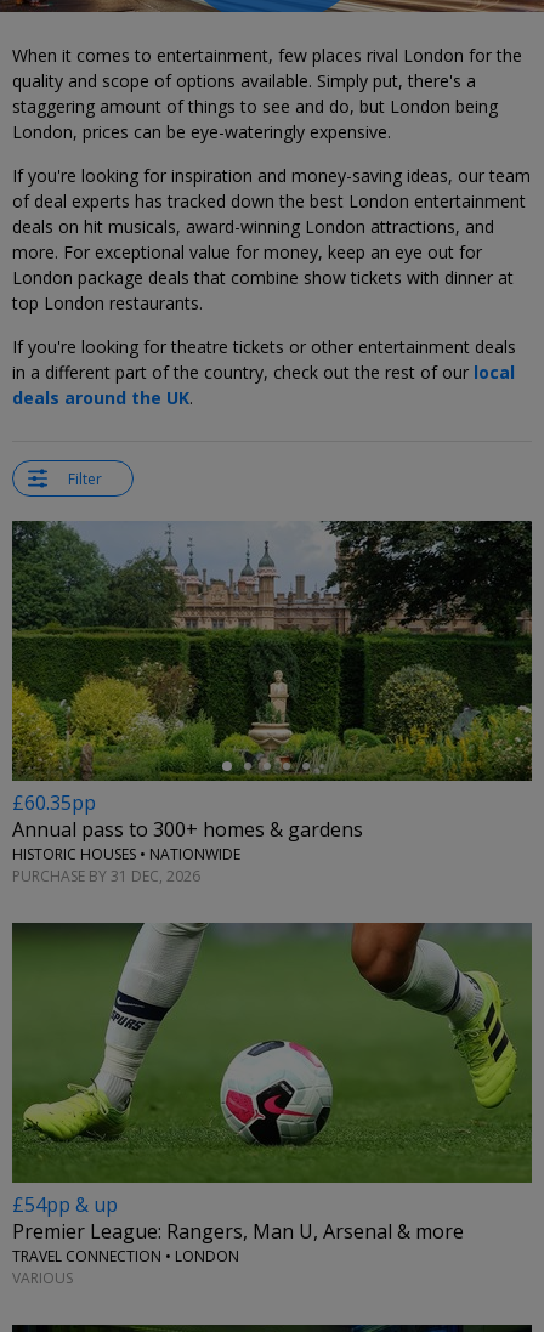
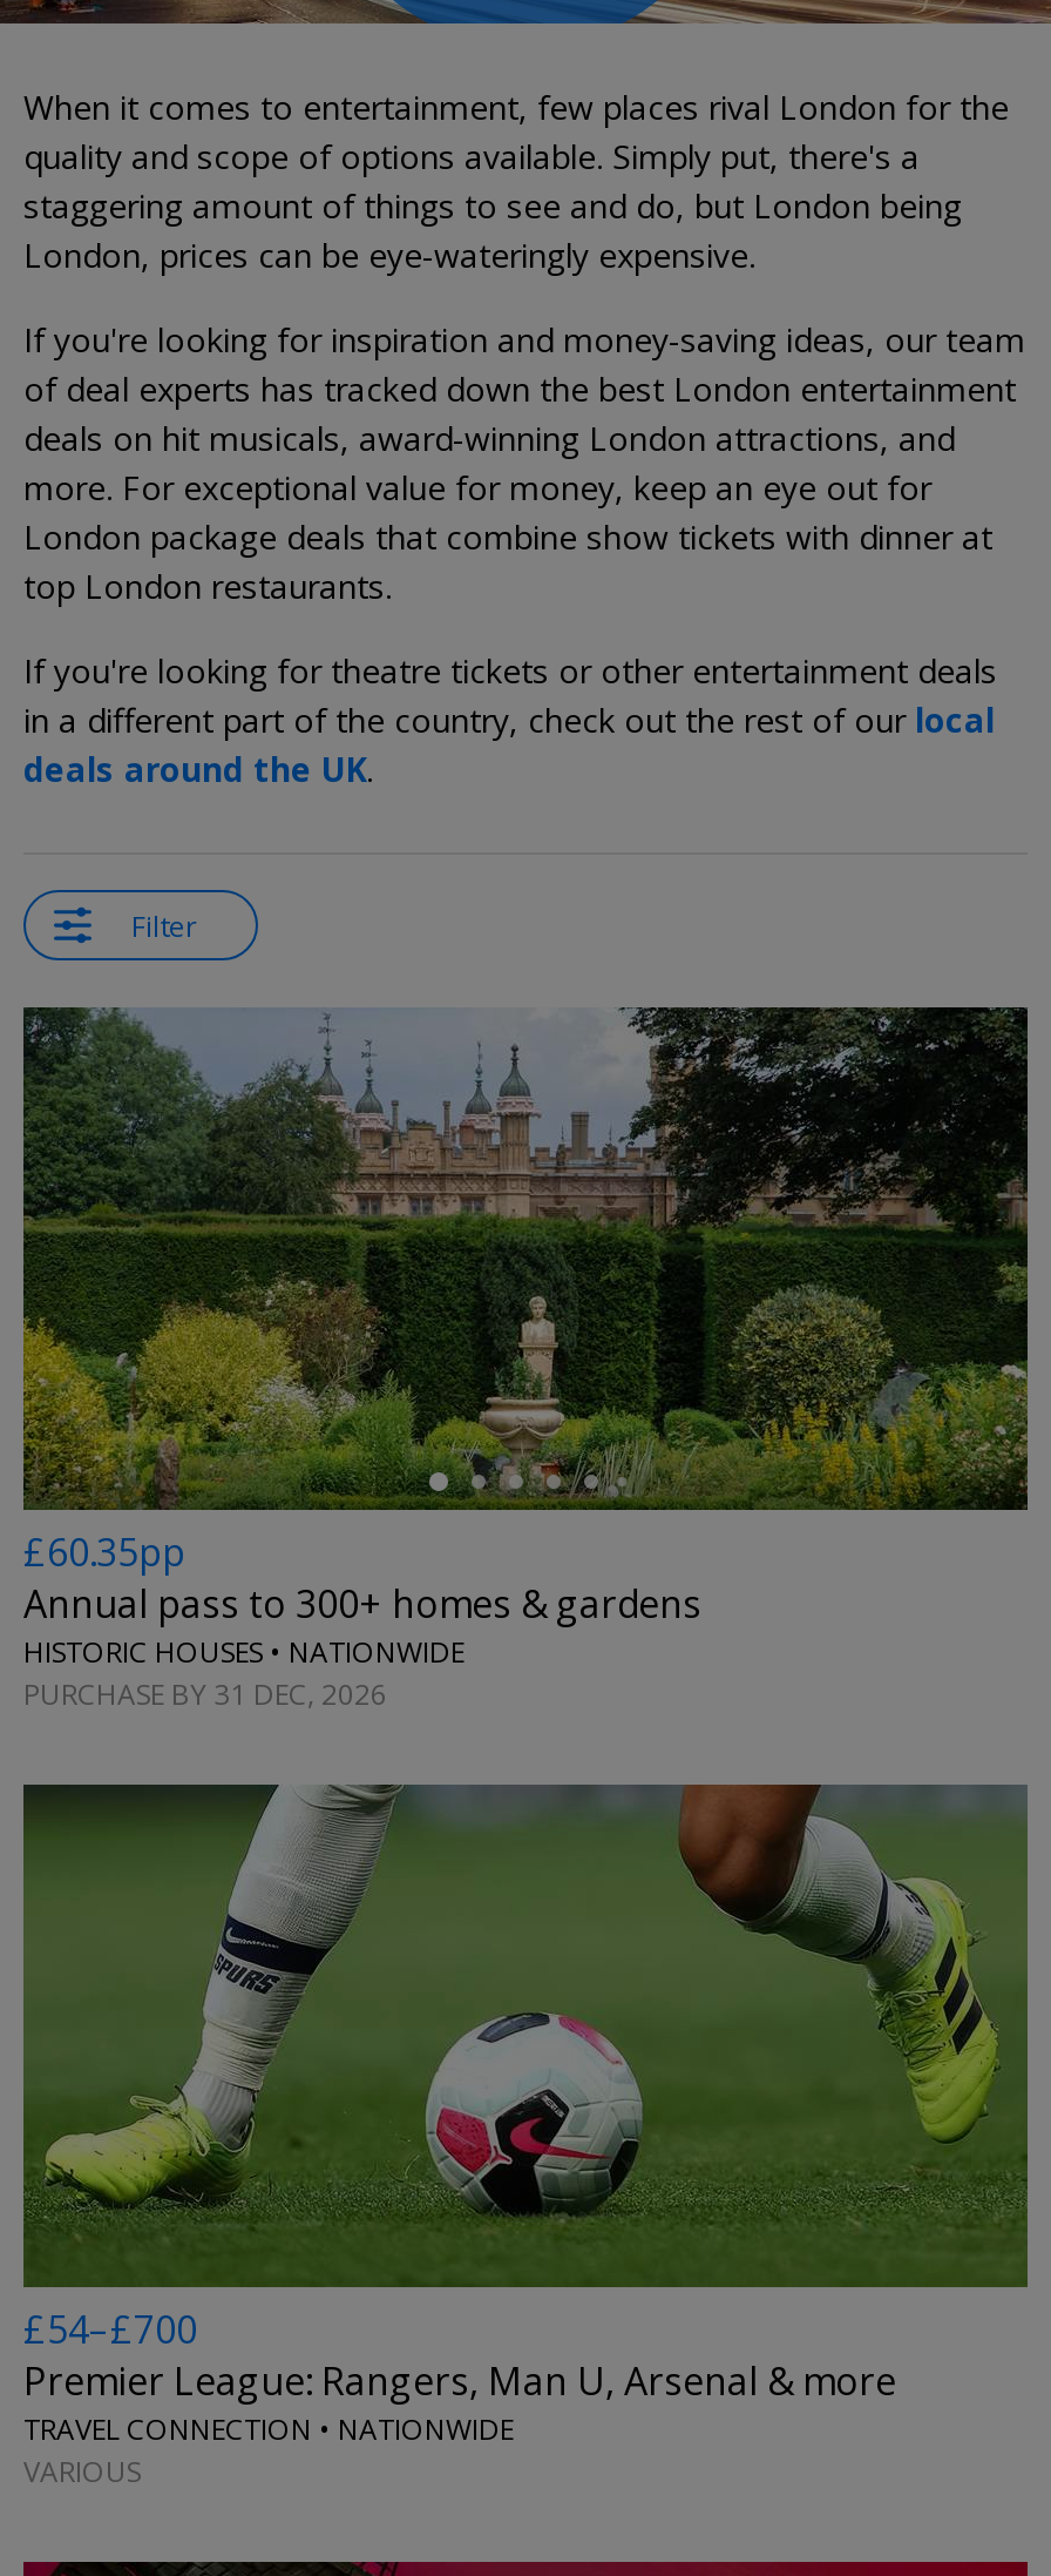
- £54pp & up
+ £54–£700

- TRAVEL CONNECTION • LONDON
+ TRAVEL CONNECTION • NATIONWIDE
